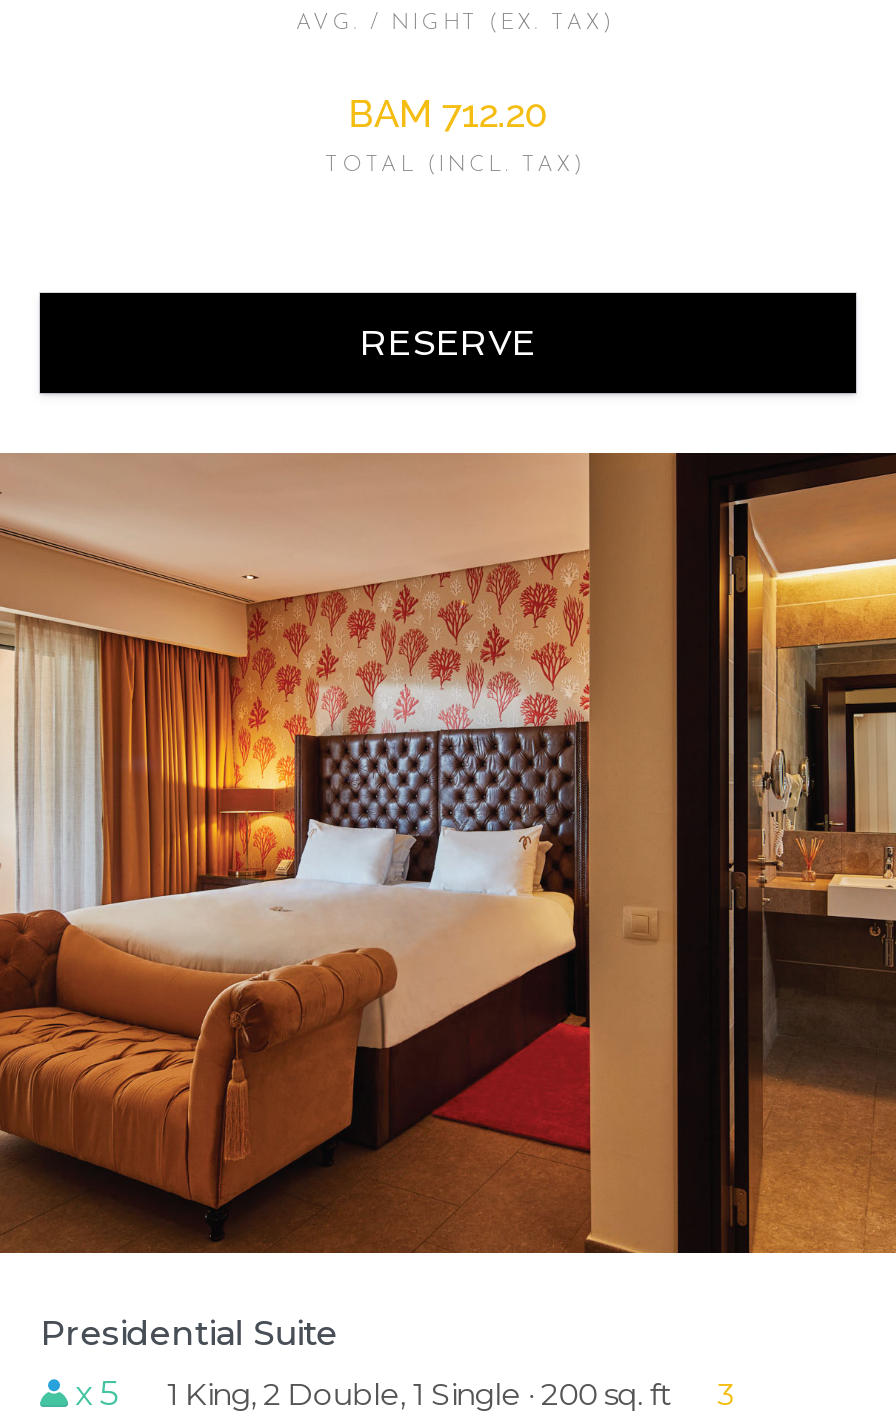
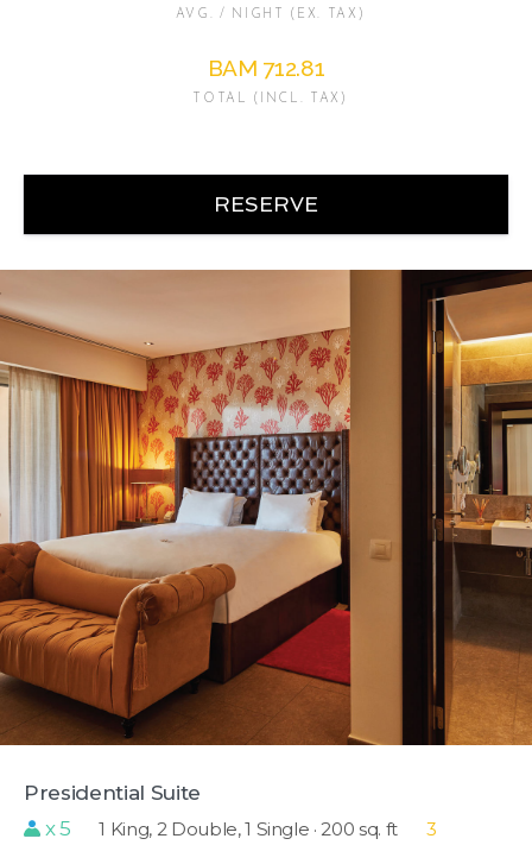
- BAM 712.20
+ BAM 712.81
